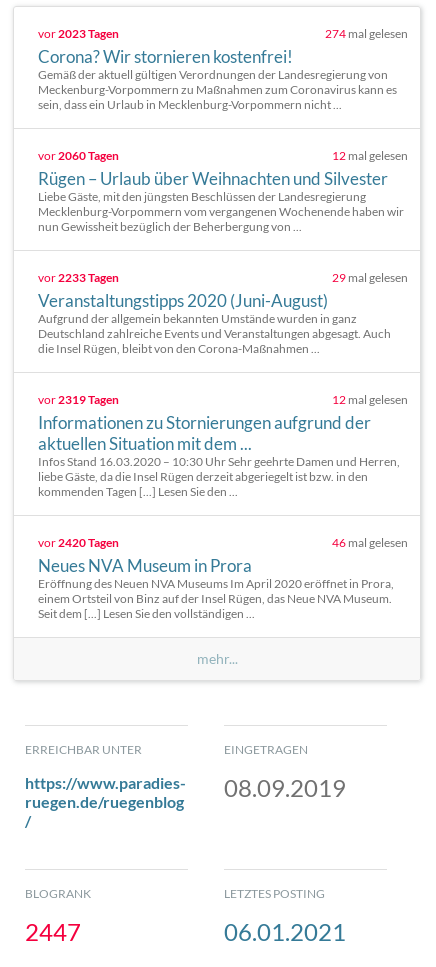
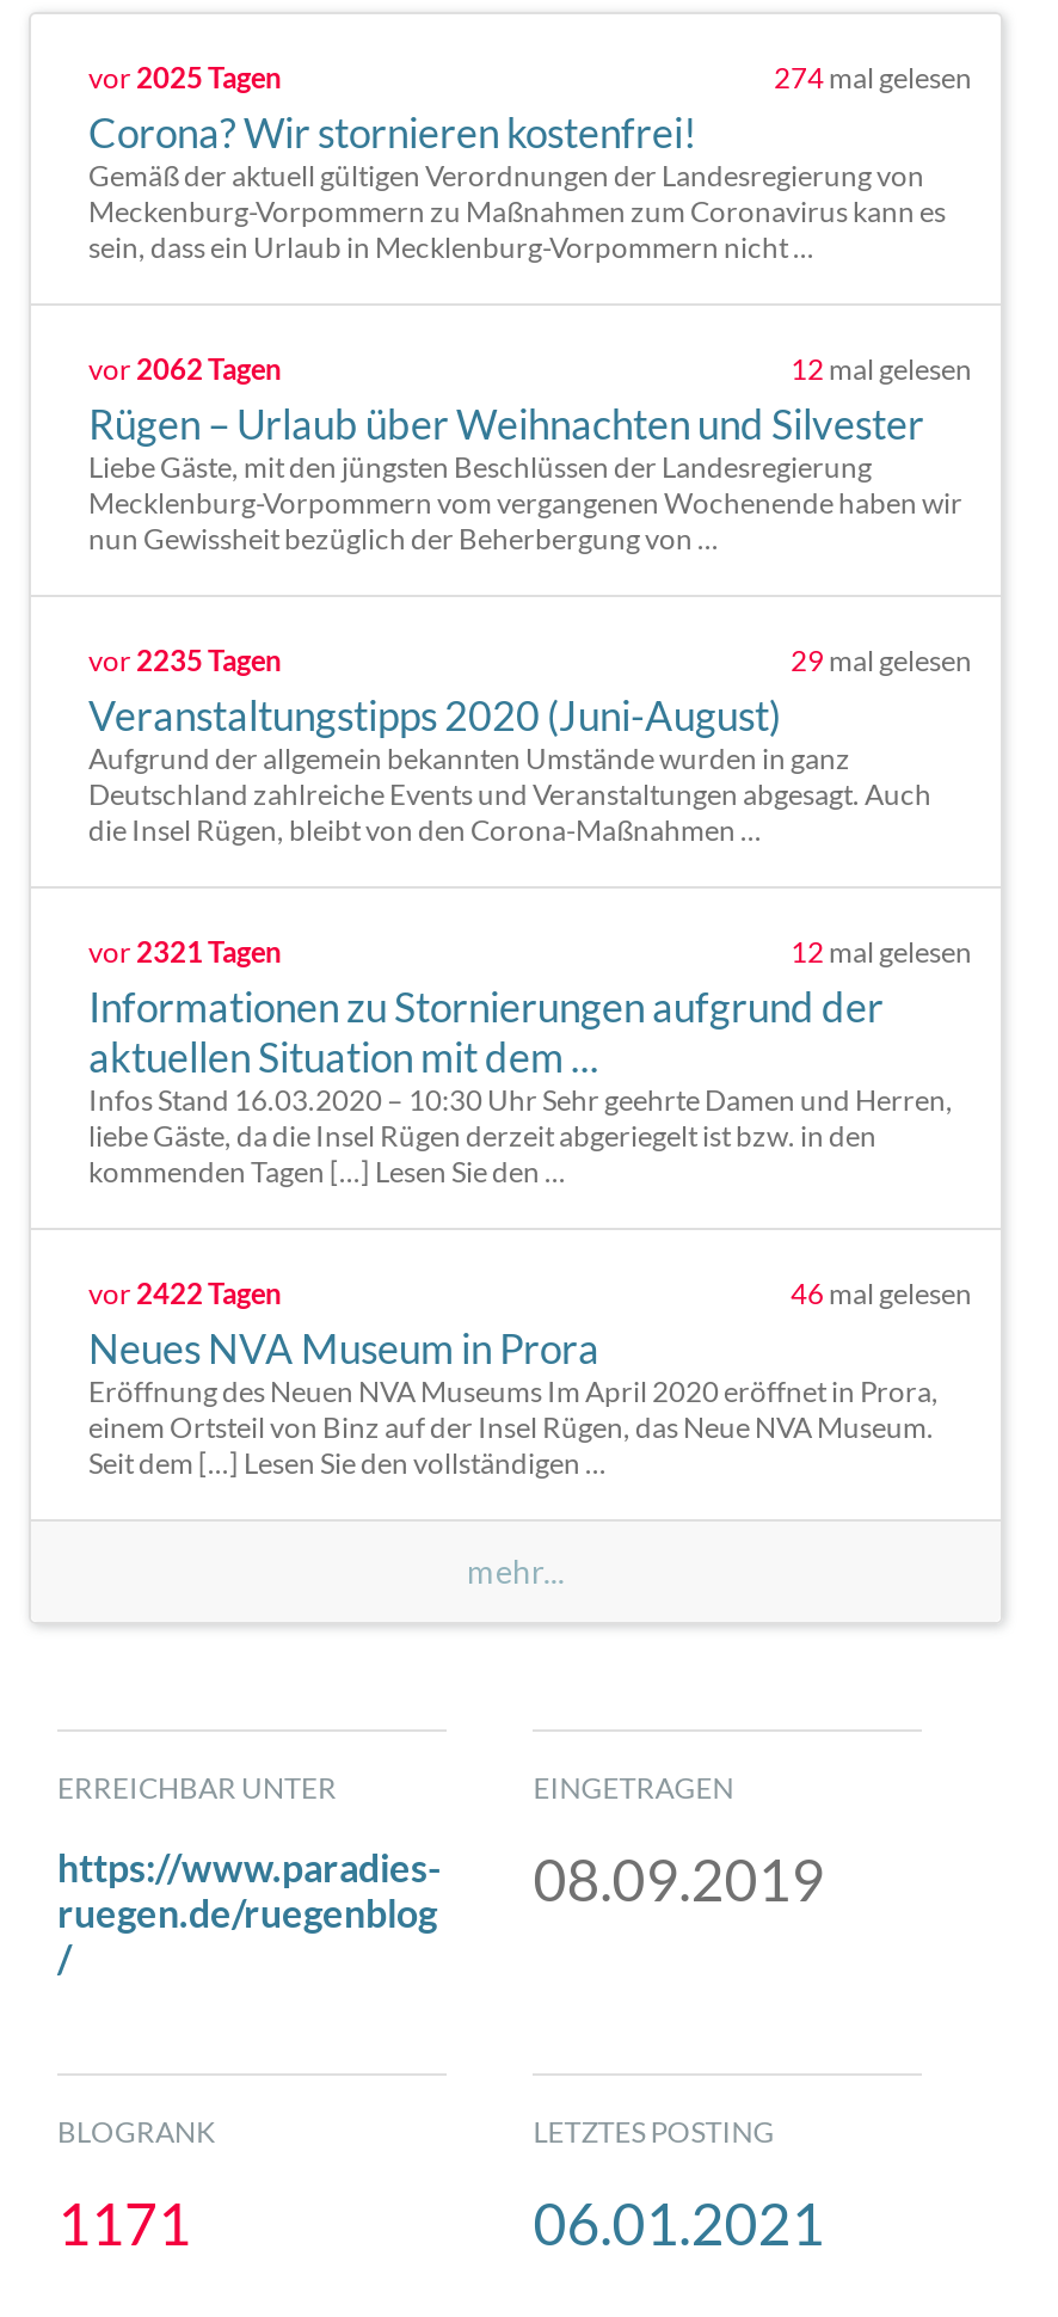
- vor 2023 Tagen
+ vor 2025 Tagen

- vor 2060 Tagen
+ vor 2062 Tagen

- vor 2233 Tagen
+ vor 2235 Tagen

- vor 2319 Tagen
+ vor 2321 Tagen

- vor 2420 Tagen
+ vor 2422 Tagen

- 2447
+ 1171
